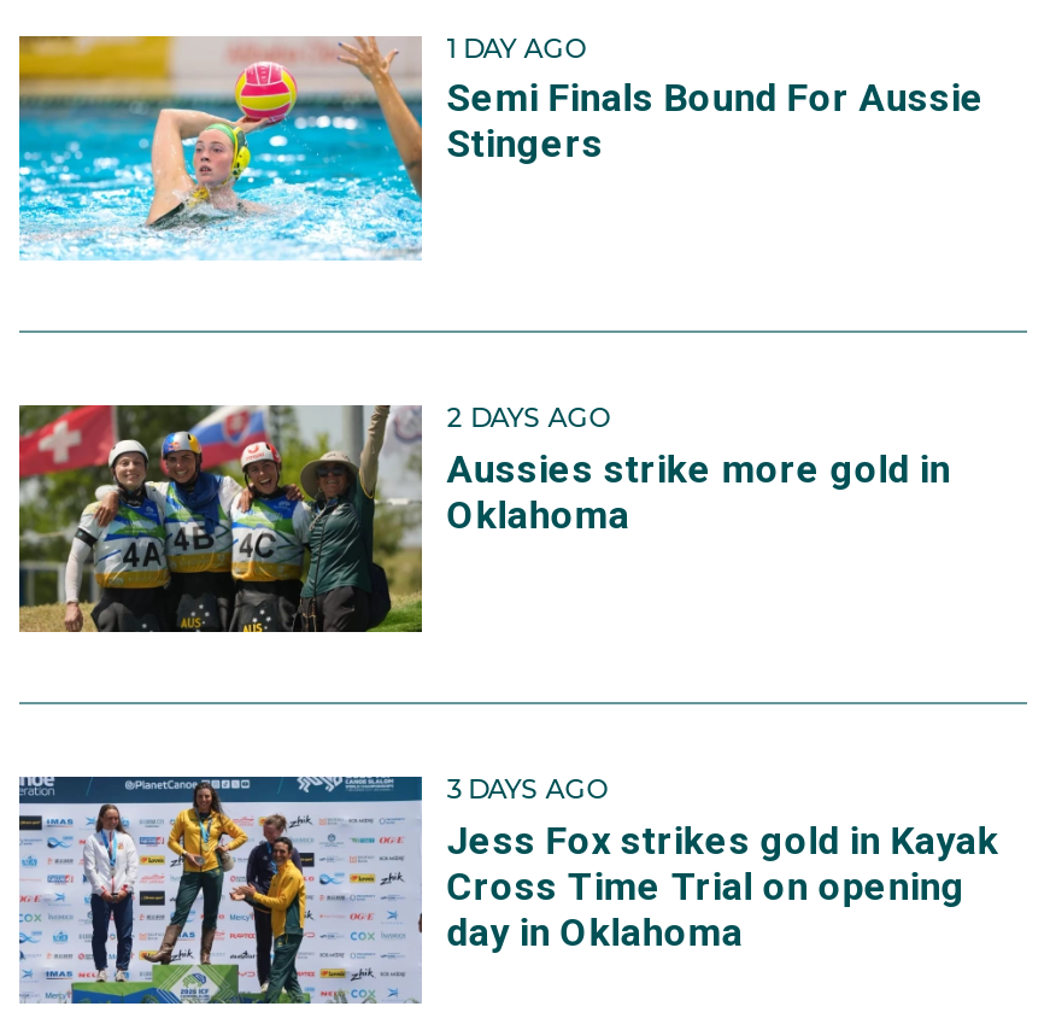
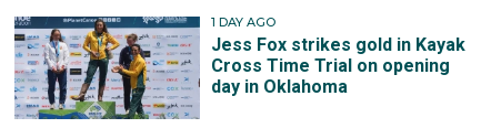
- [image]
- Semi Finals Bound For Aussie
- Stingers

- [image]
- 2 DAYS AGO
- Aussies strike more gold in
- Oklahoma

- 3 DAYS AGO
